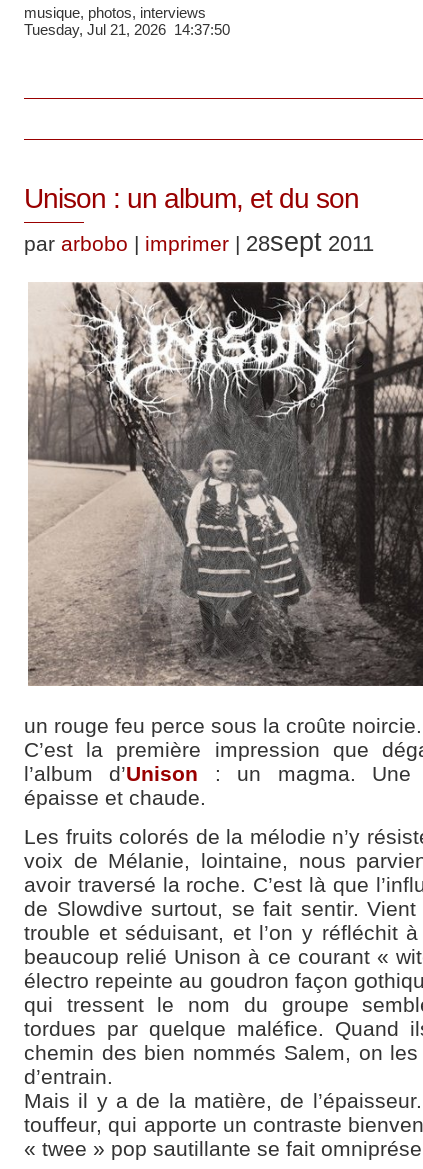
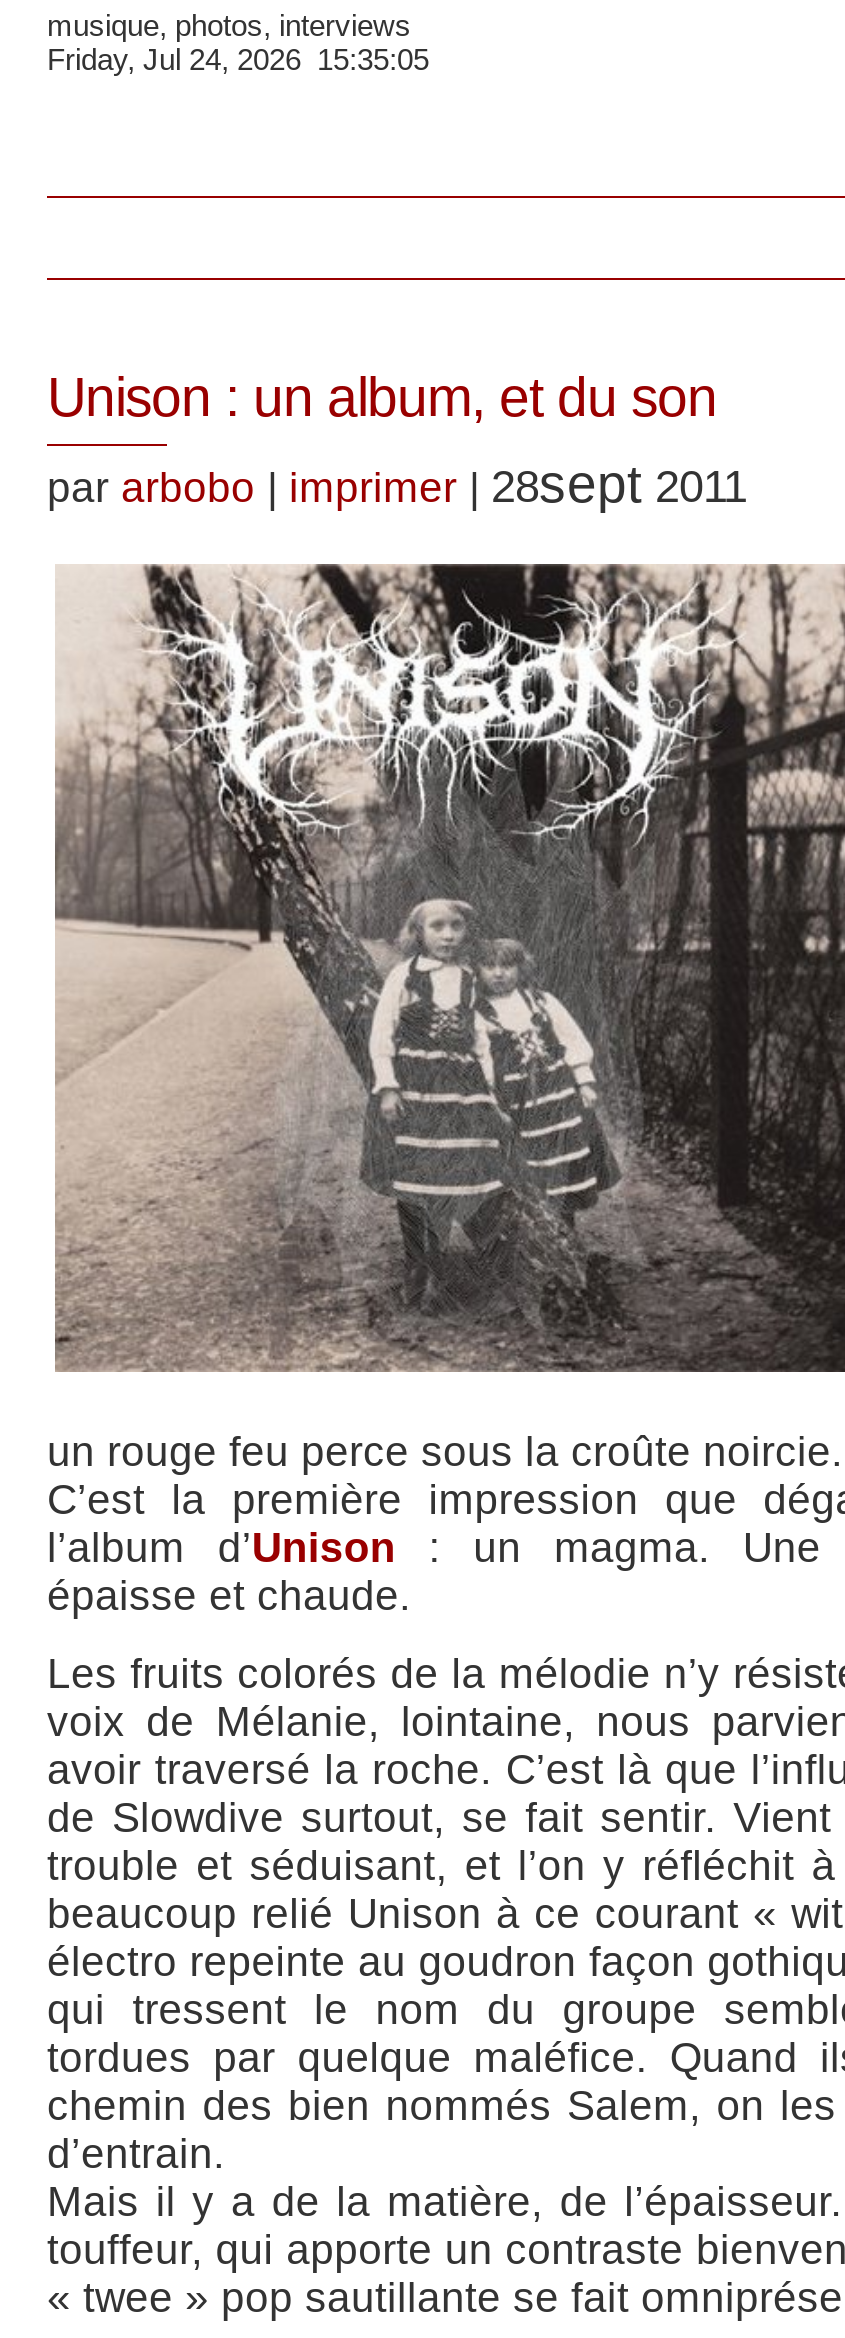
- Tuesday, Jul 21, 2026 14:37:50
+ Friday, Jul 24, 2026 15:35:05
